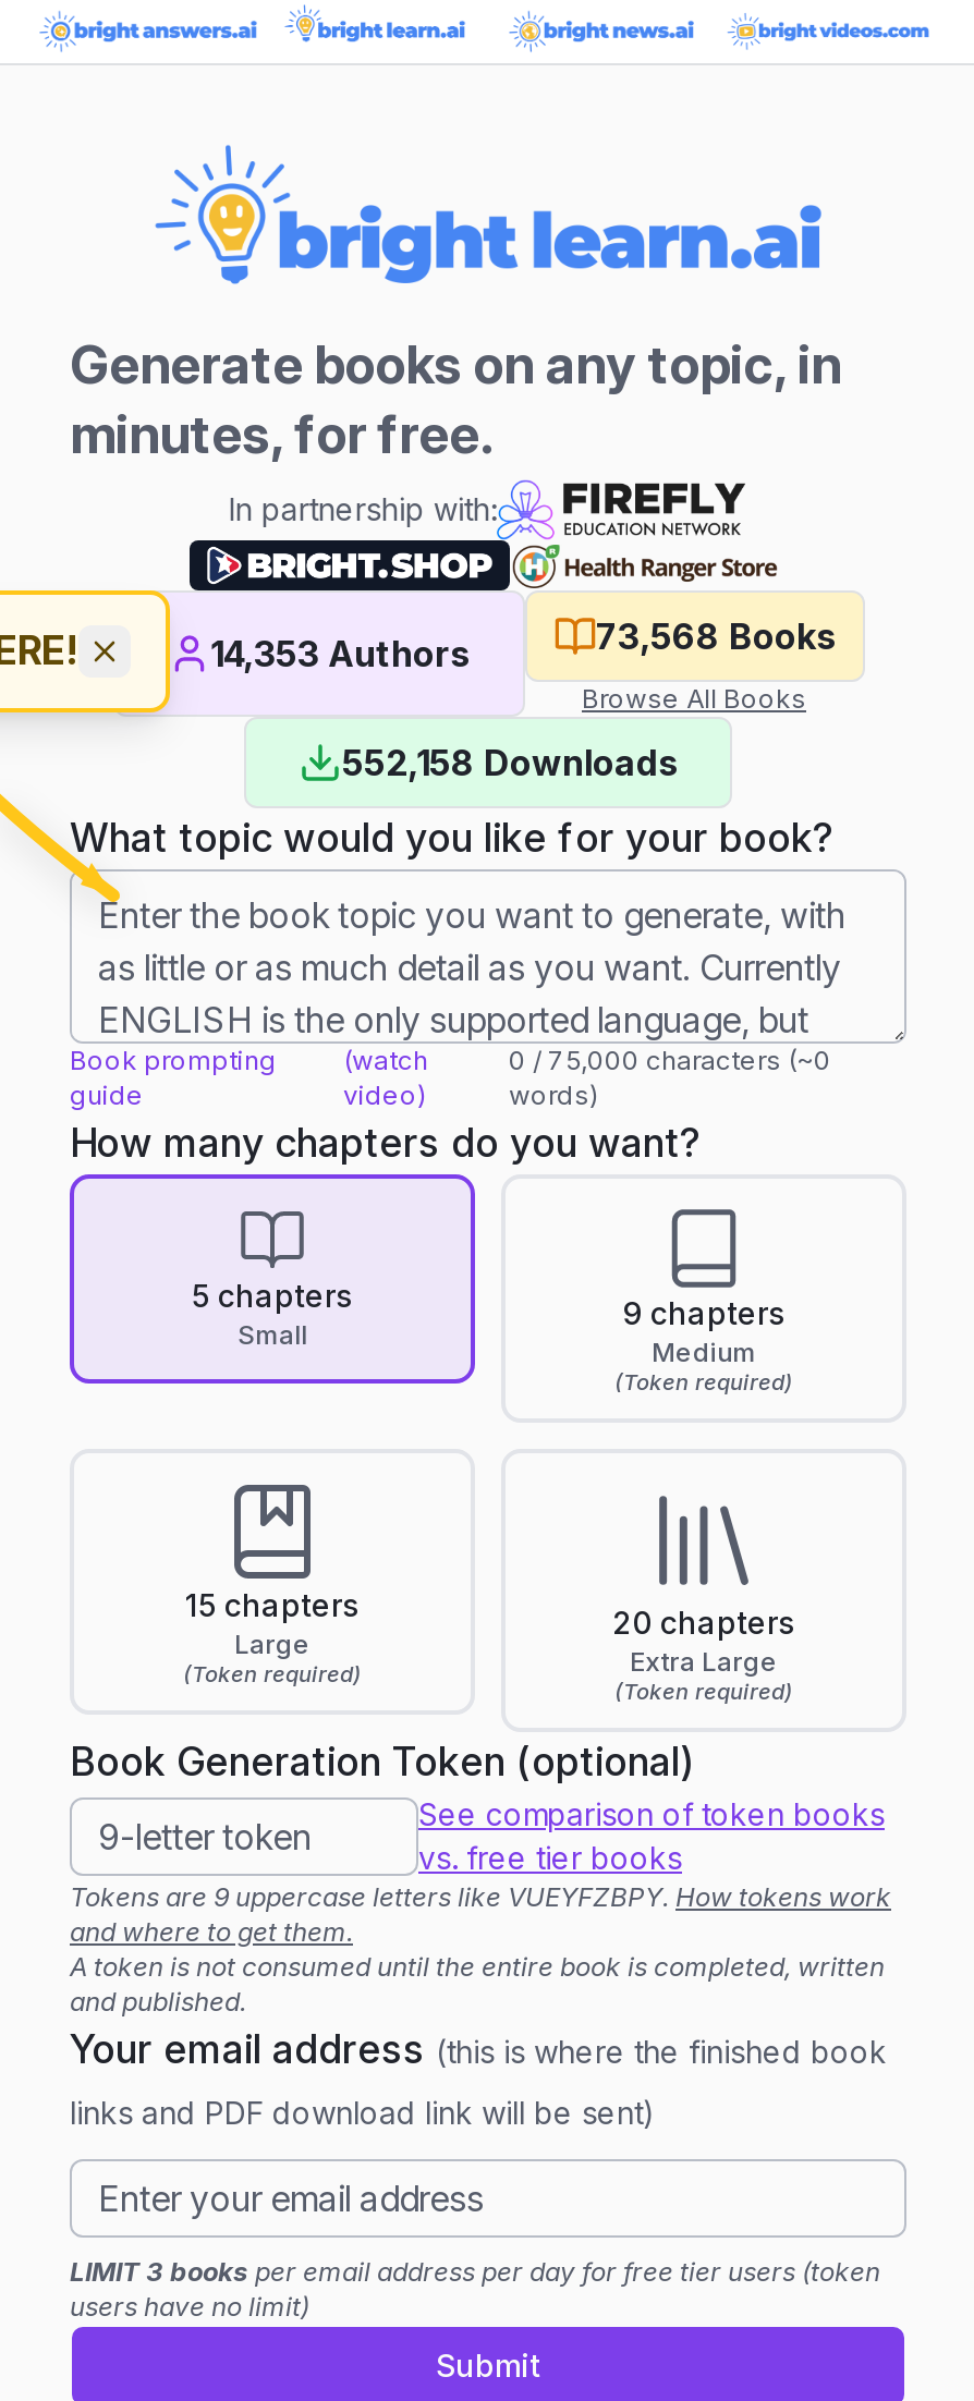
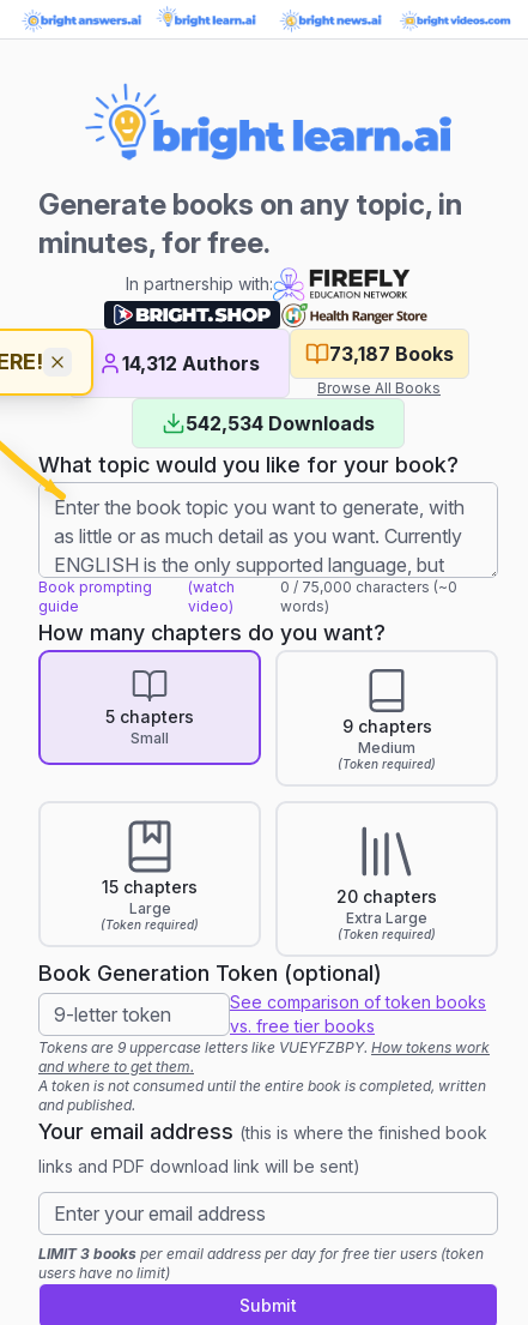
- 73,568 Books
+ 73,187 Books

- 14,353 Authors
+ 14,312 Authors

- 552,158 Downloads
+ 542,534 Downloads
